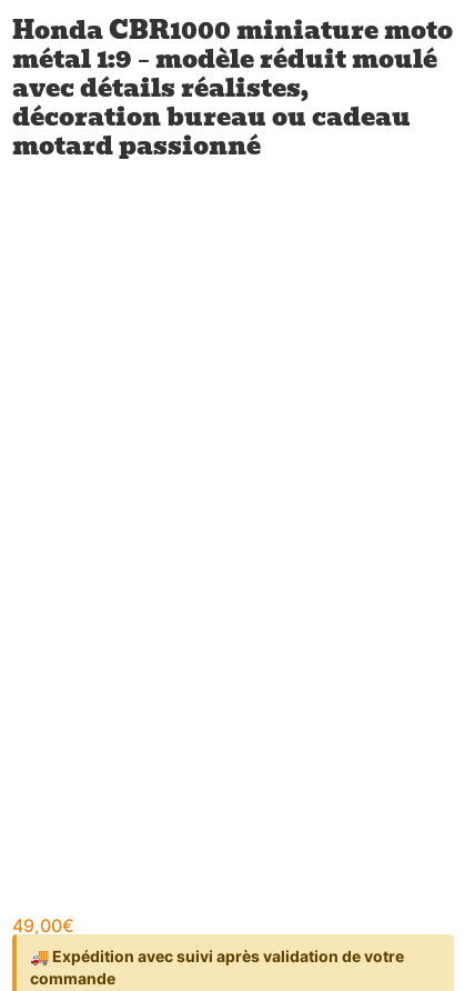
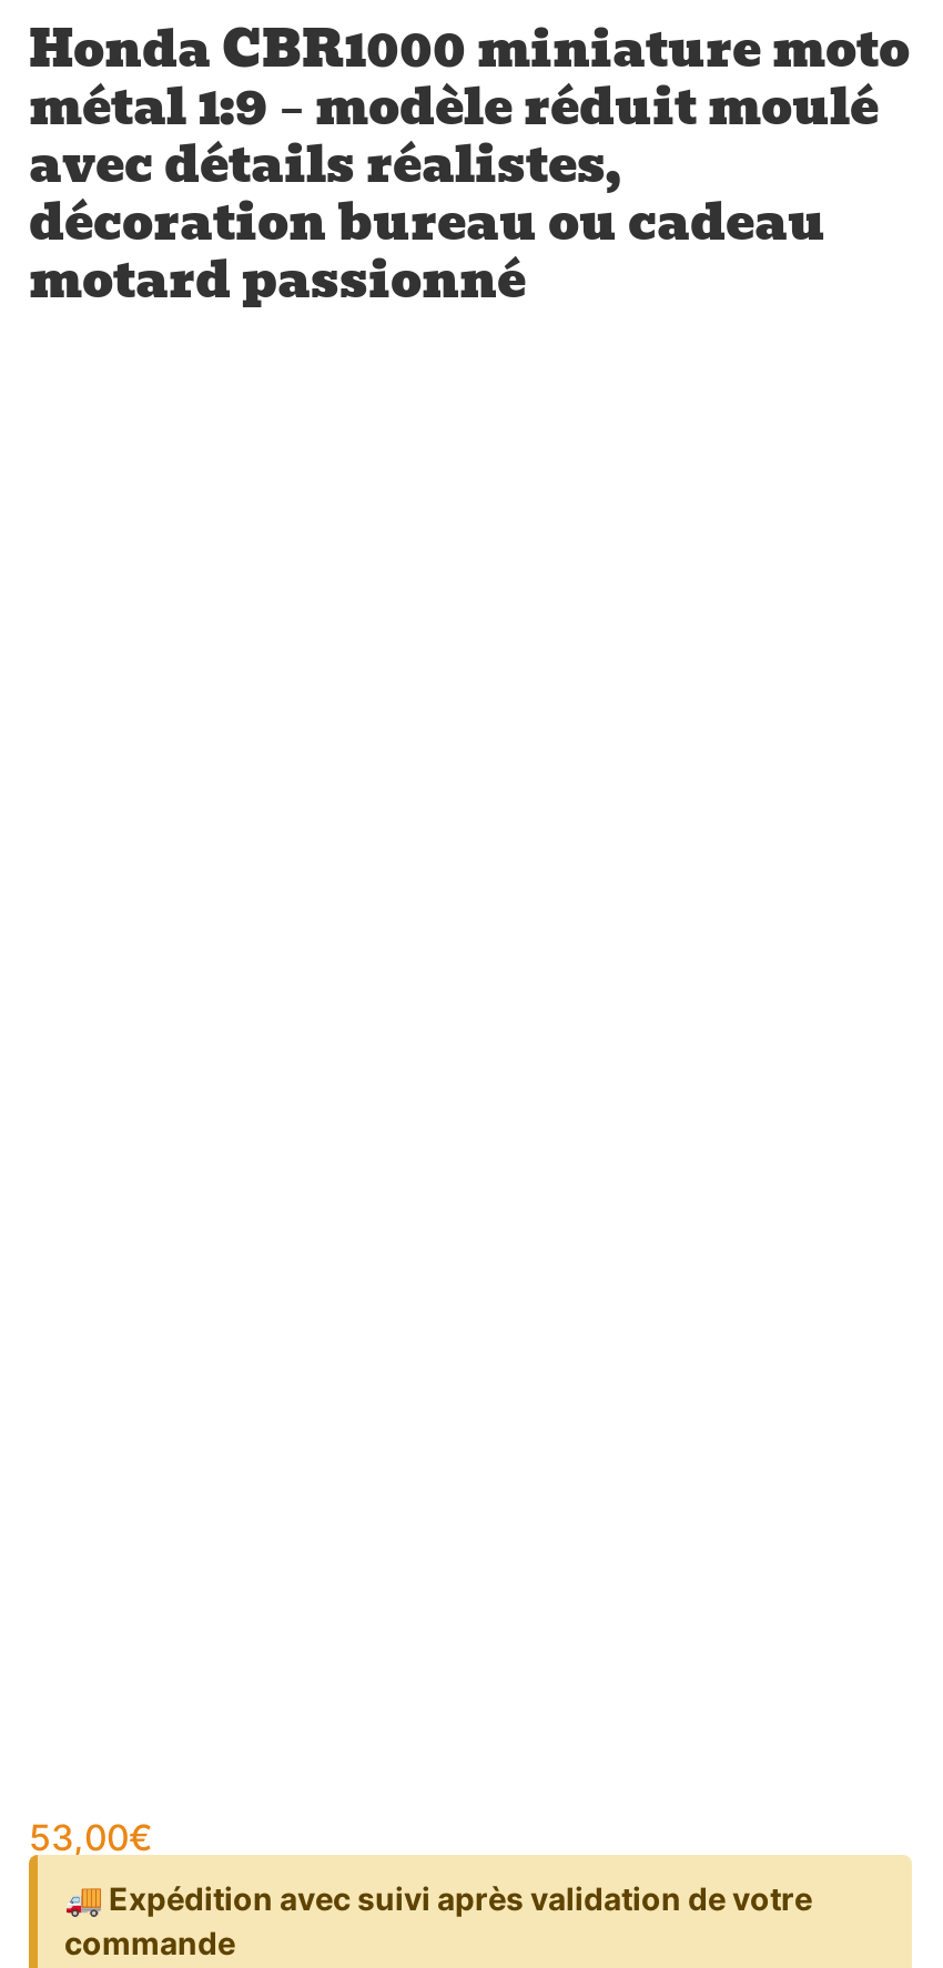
- 49,00€
+ 53,00€
